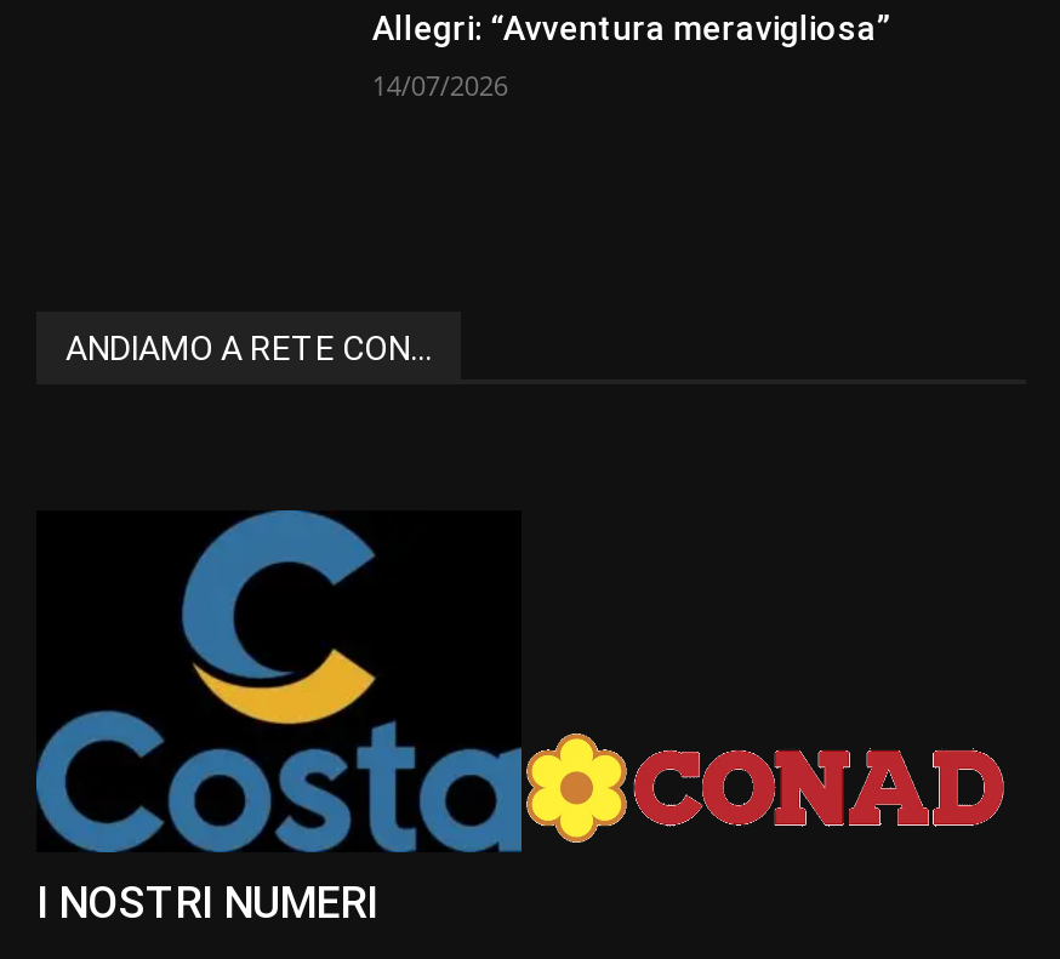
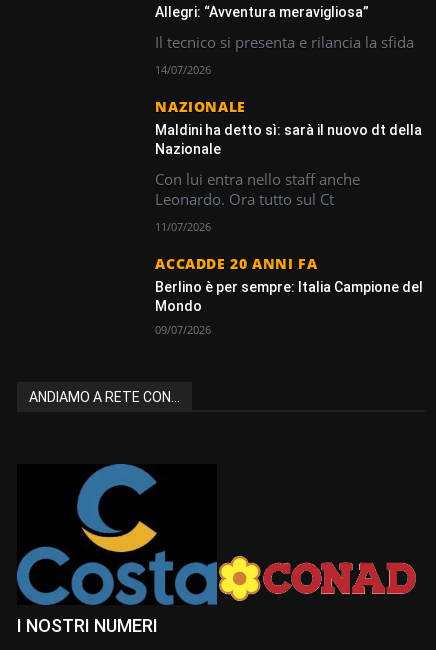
+ Il tecnico si presenta e rilancia la sfida

+ NAZIONALE
+ Maldini ha detto sì: sarà il nuovo dt della
+ Nazionale
+ Con lui entra nello staff anche
+ Leonardo. Ora tutto sul Ct
+ 11/07/2026
+ ACCADDE 20 ANNI FA
+ Berlino è per sempre: Italia Campione del
+ Mondo
+ 09/07/2026
